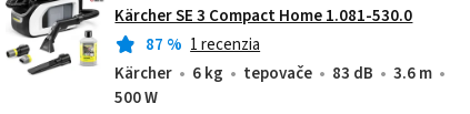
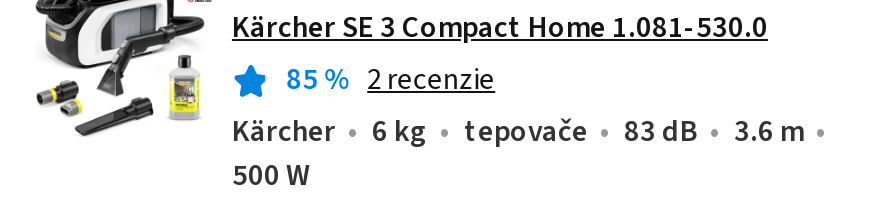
- 87% 1 recenzia
+ 85% 2 recenzie
